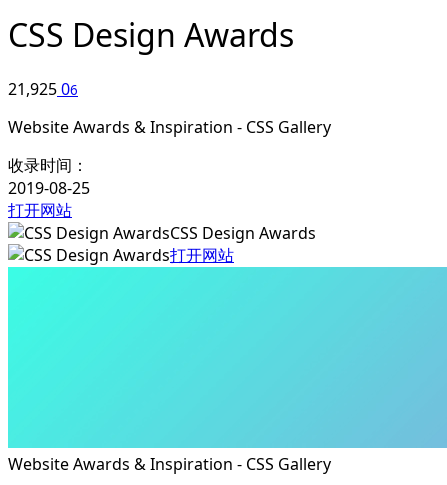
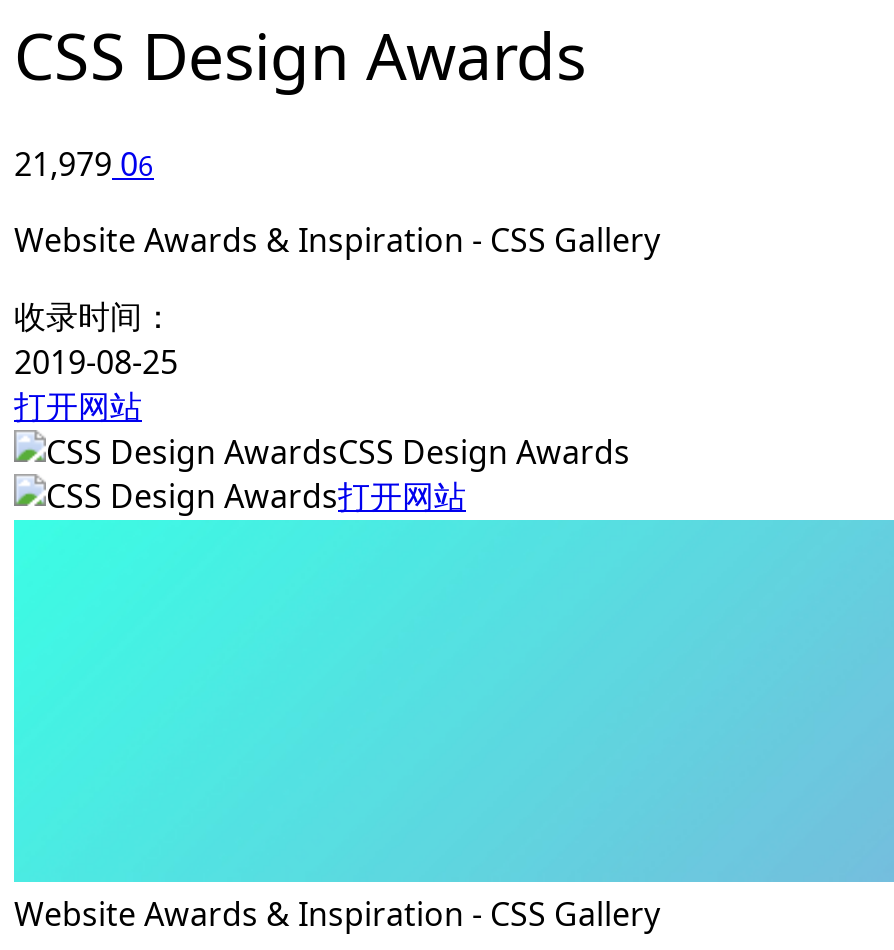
- 21,925 06
+ 21,979 06
